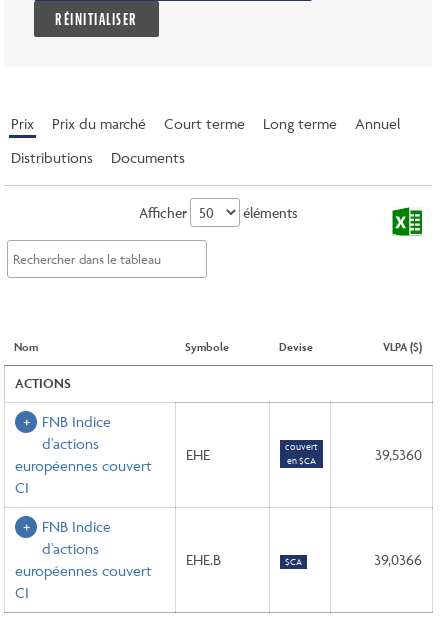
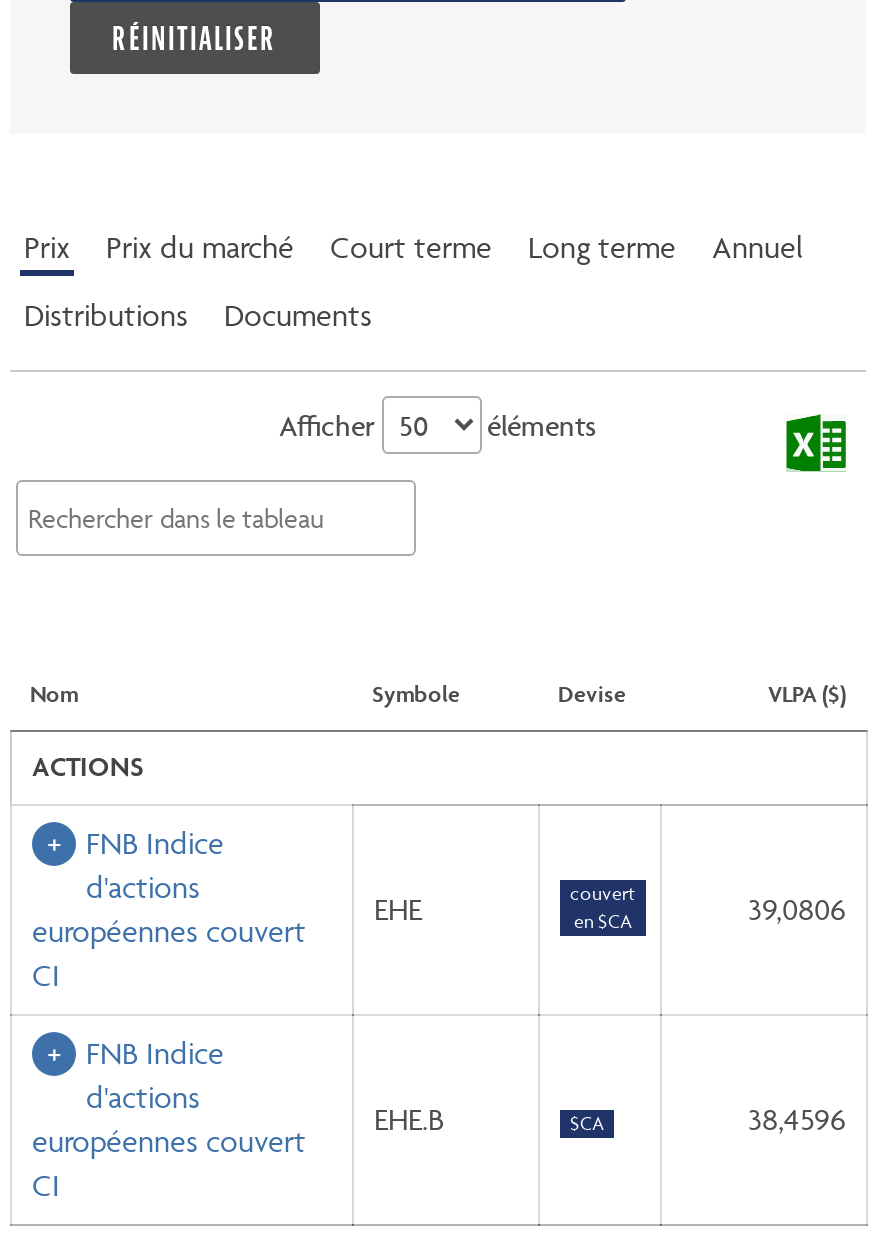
- 39,5360
+ 39,0806

- 39,0366
+ 38,4596
